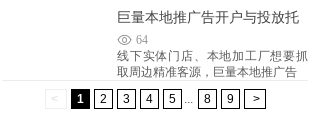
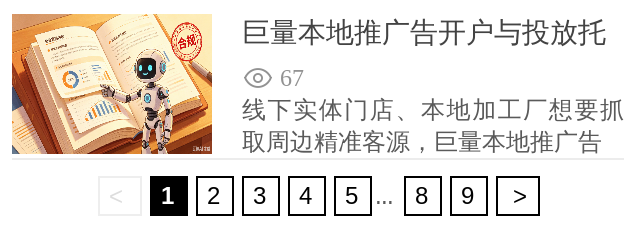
+ [image]

- 64
+ 67
